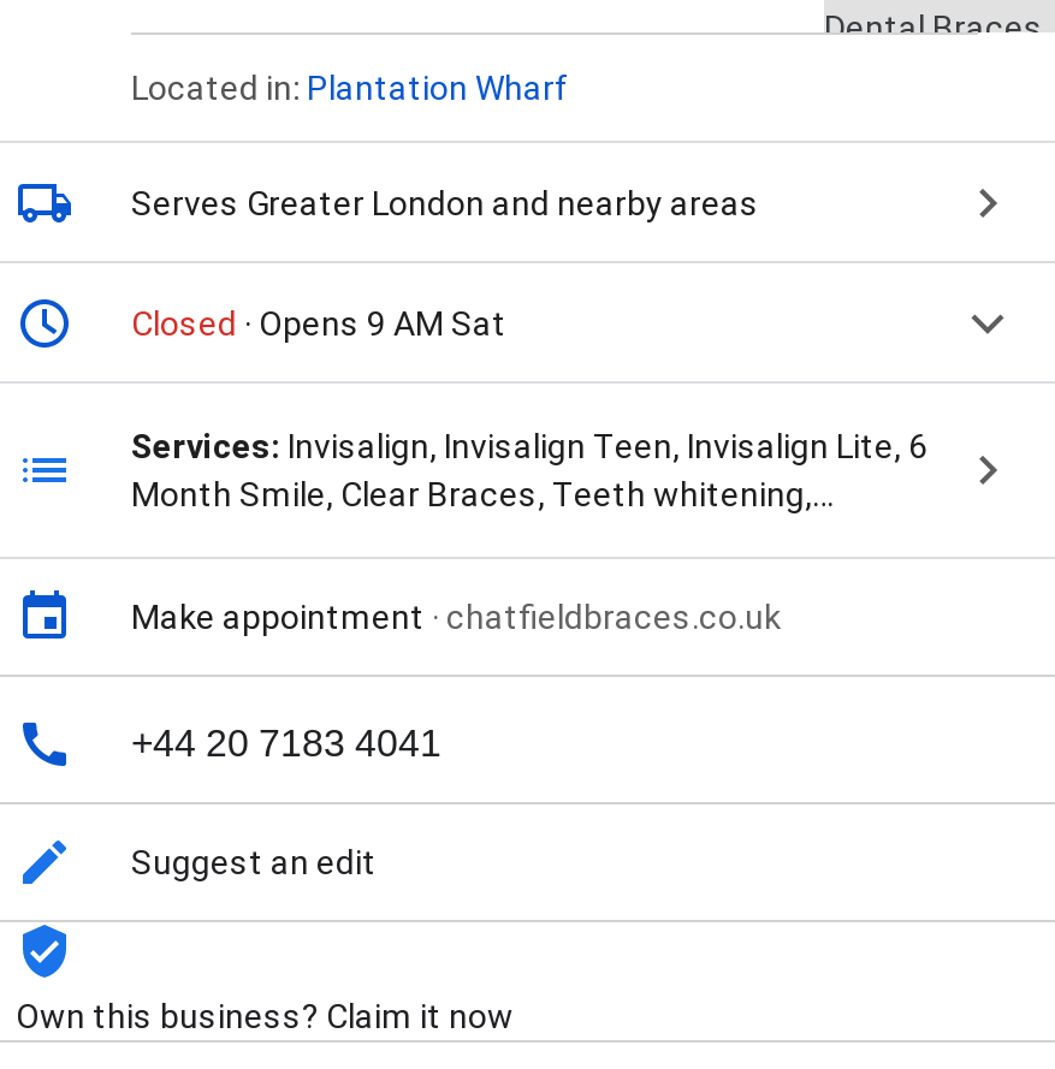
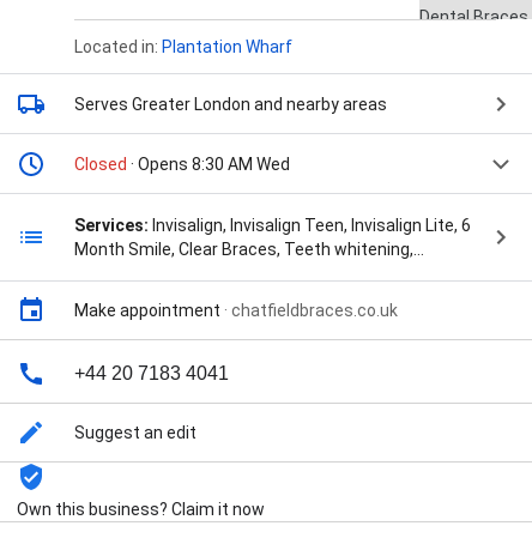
- Closed · Opens 9 AM Sat
+ Closed · Opens 8:30 AM Wed
